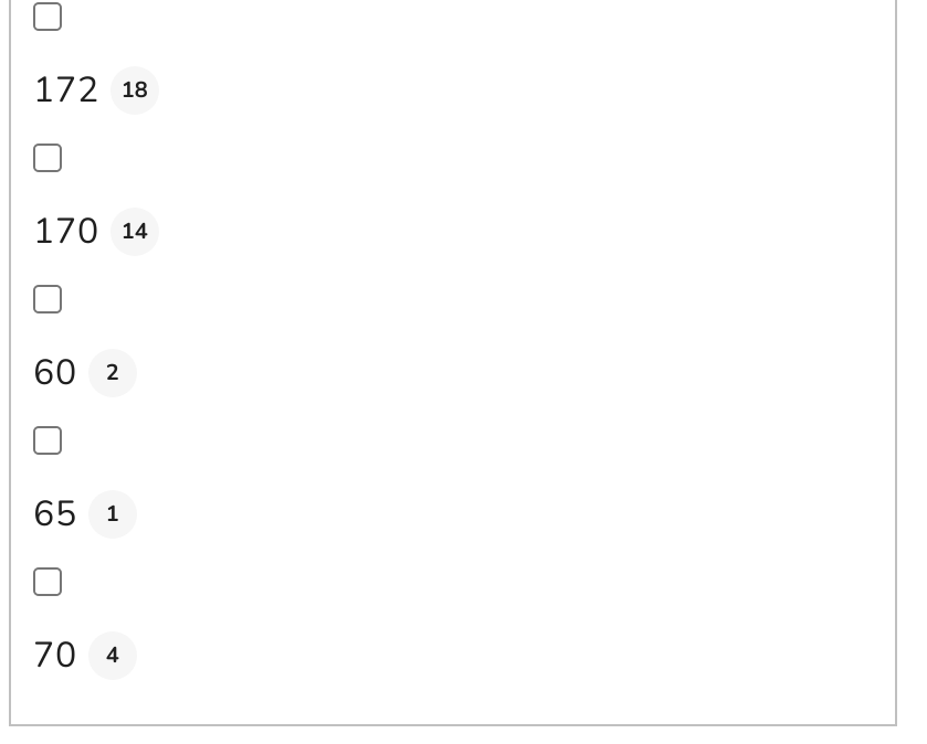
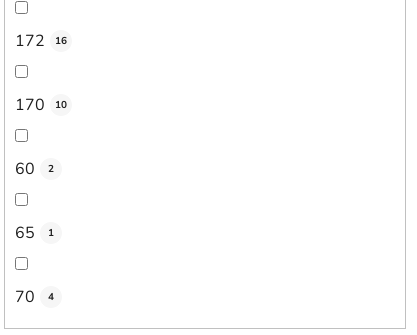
- 172 18
+ 172 16

- 170 14
+ 170 10
